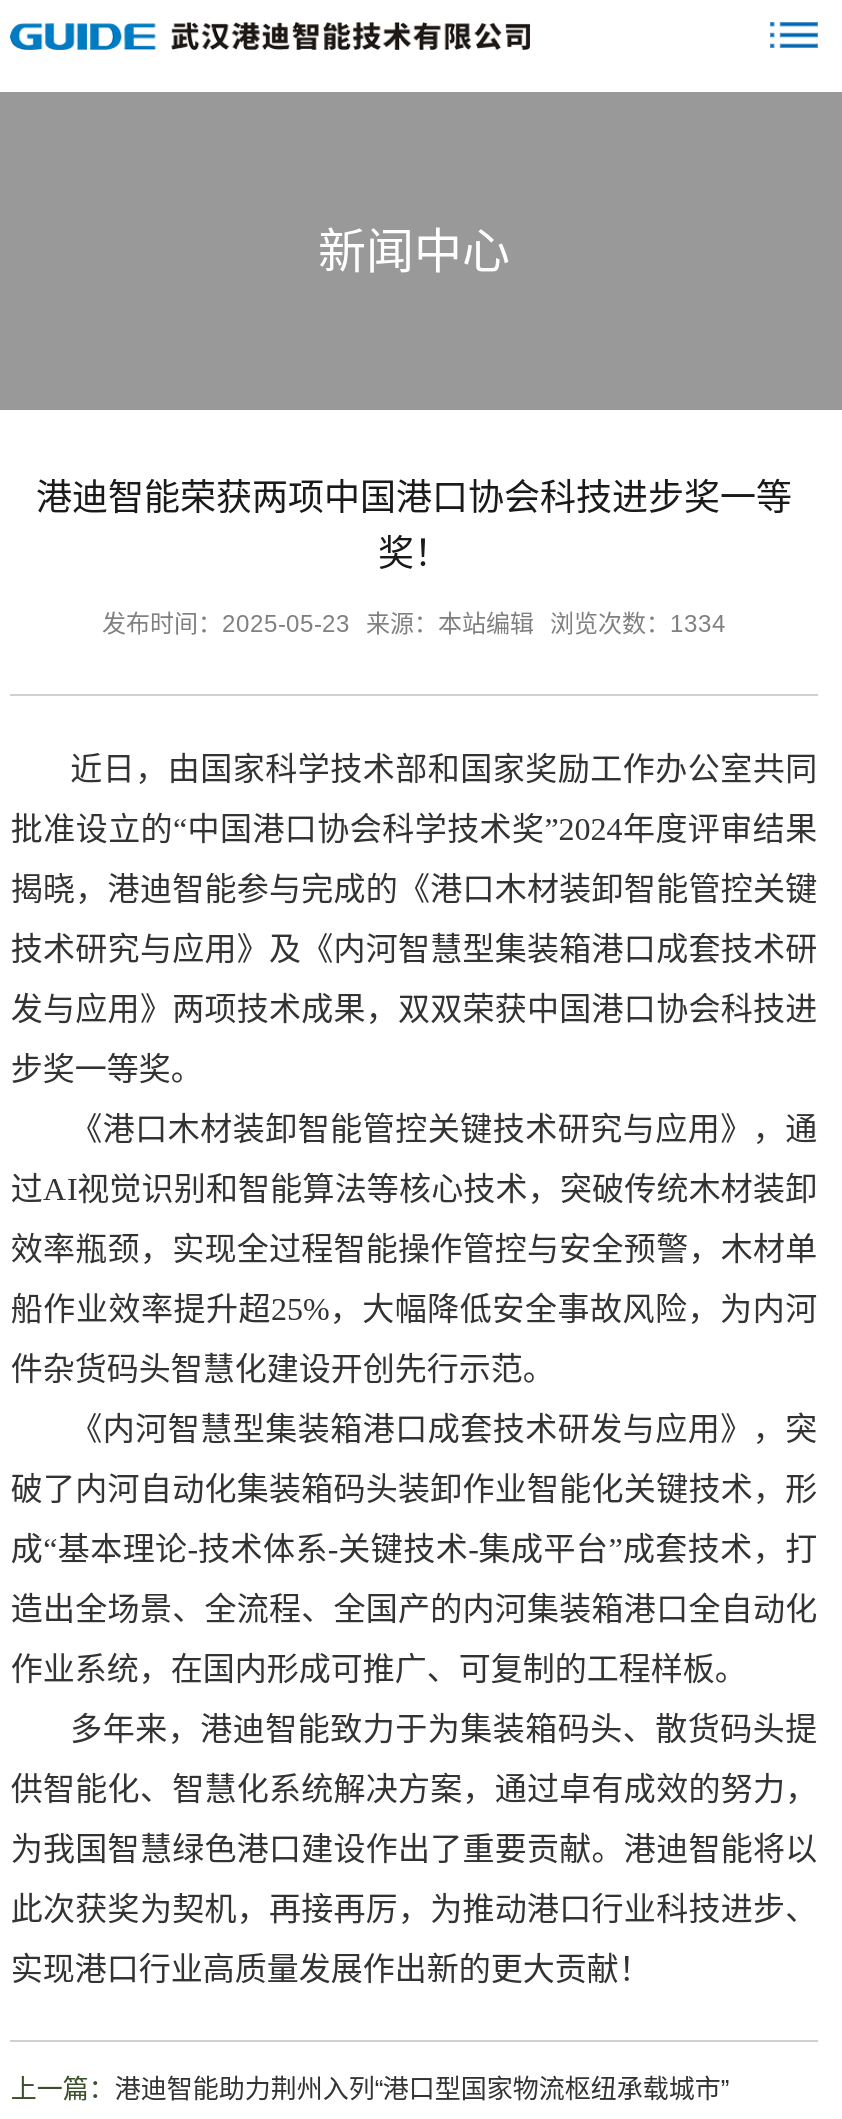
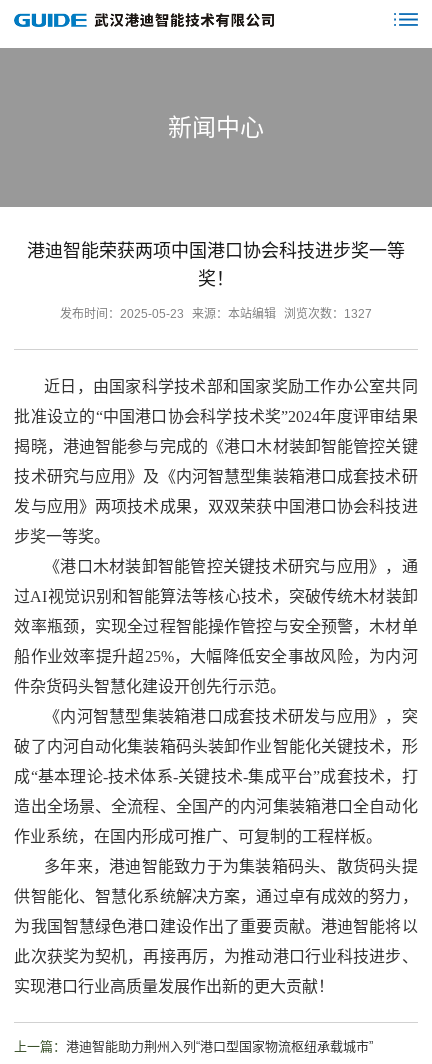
- 发布时间：2025-05-23 来源：本站编辑 浏览次数：1334
+ 发布时间：2025-05-23 来源：本站编辑 浏览次数：1327
